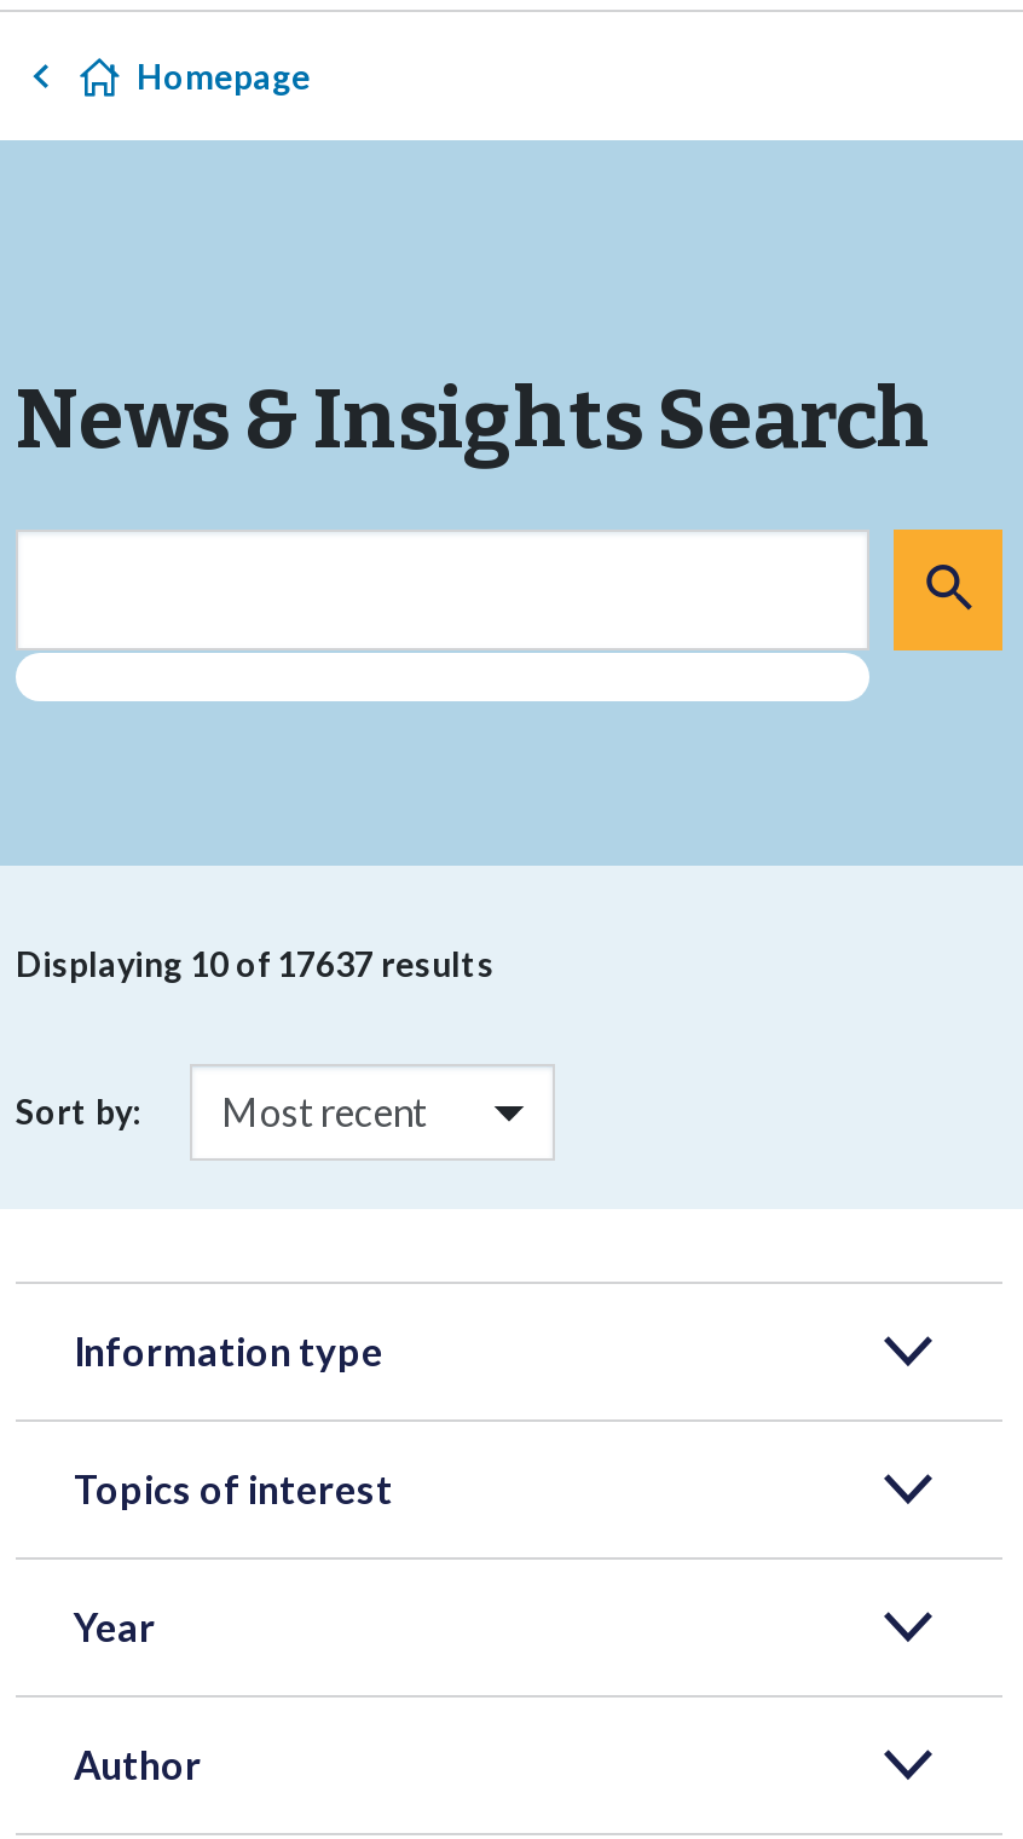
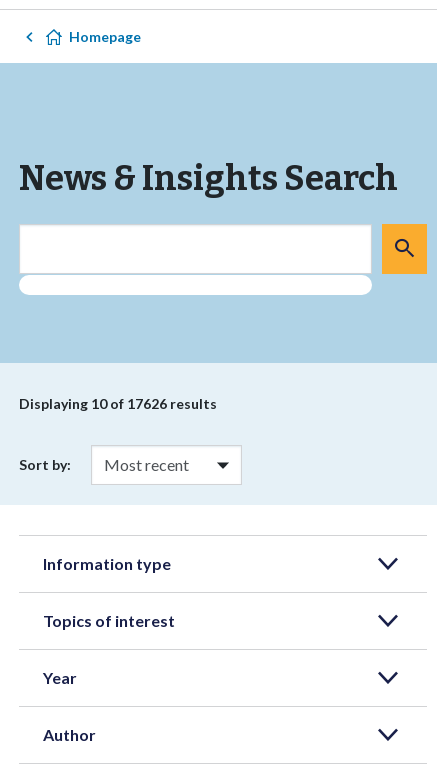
- Displaying 10 of 17637 results
+ Displaying 10 of 17626 results
